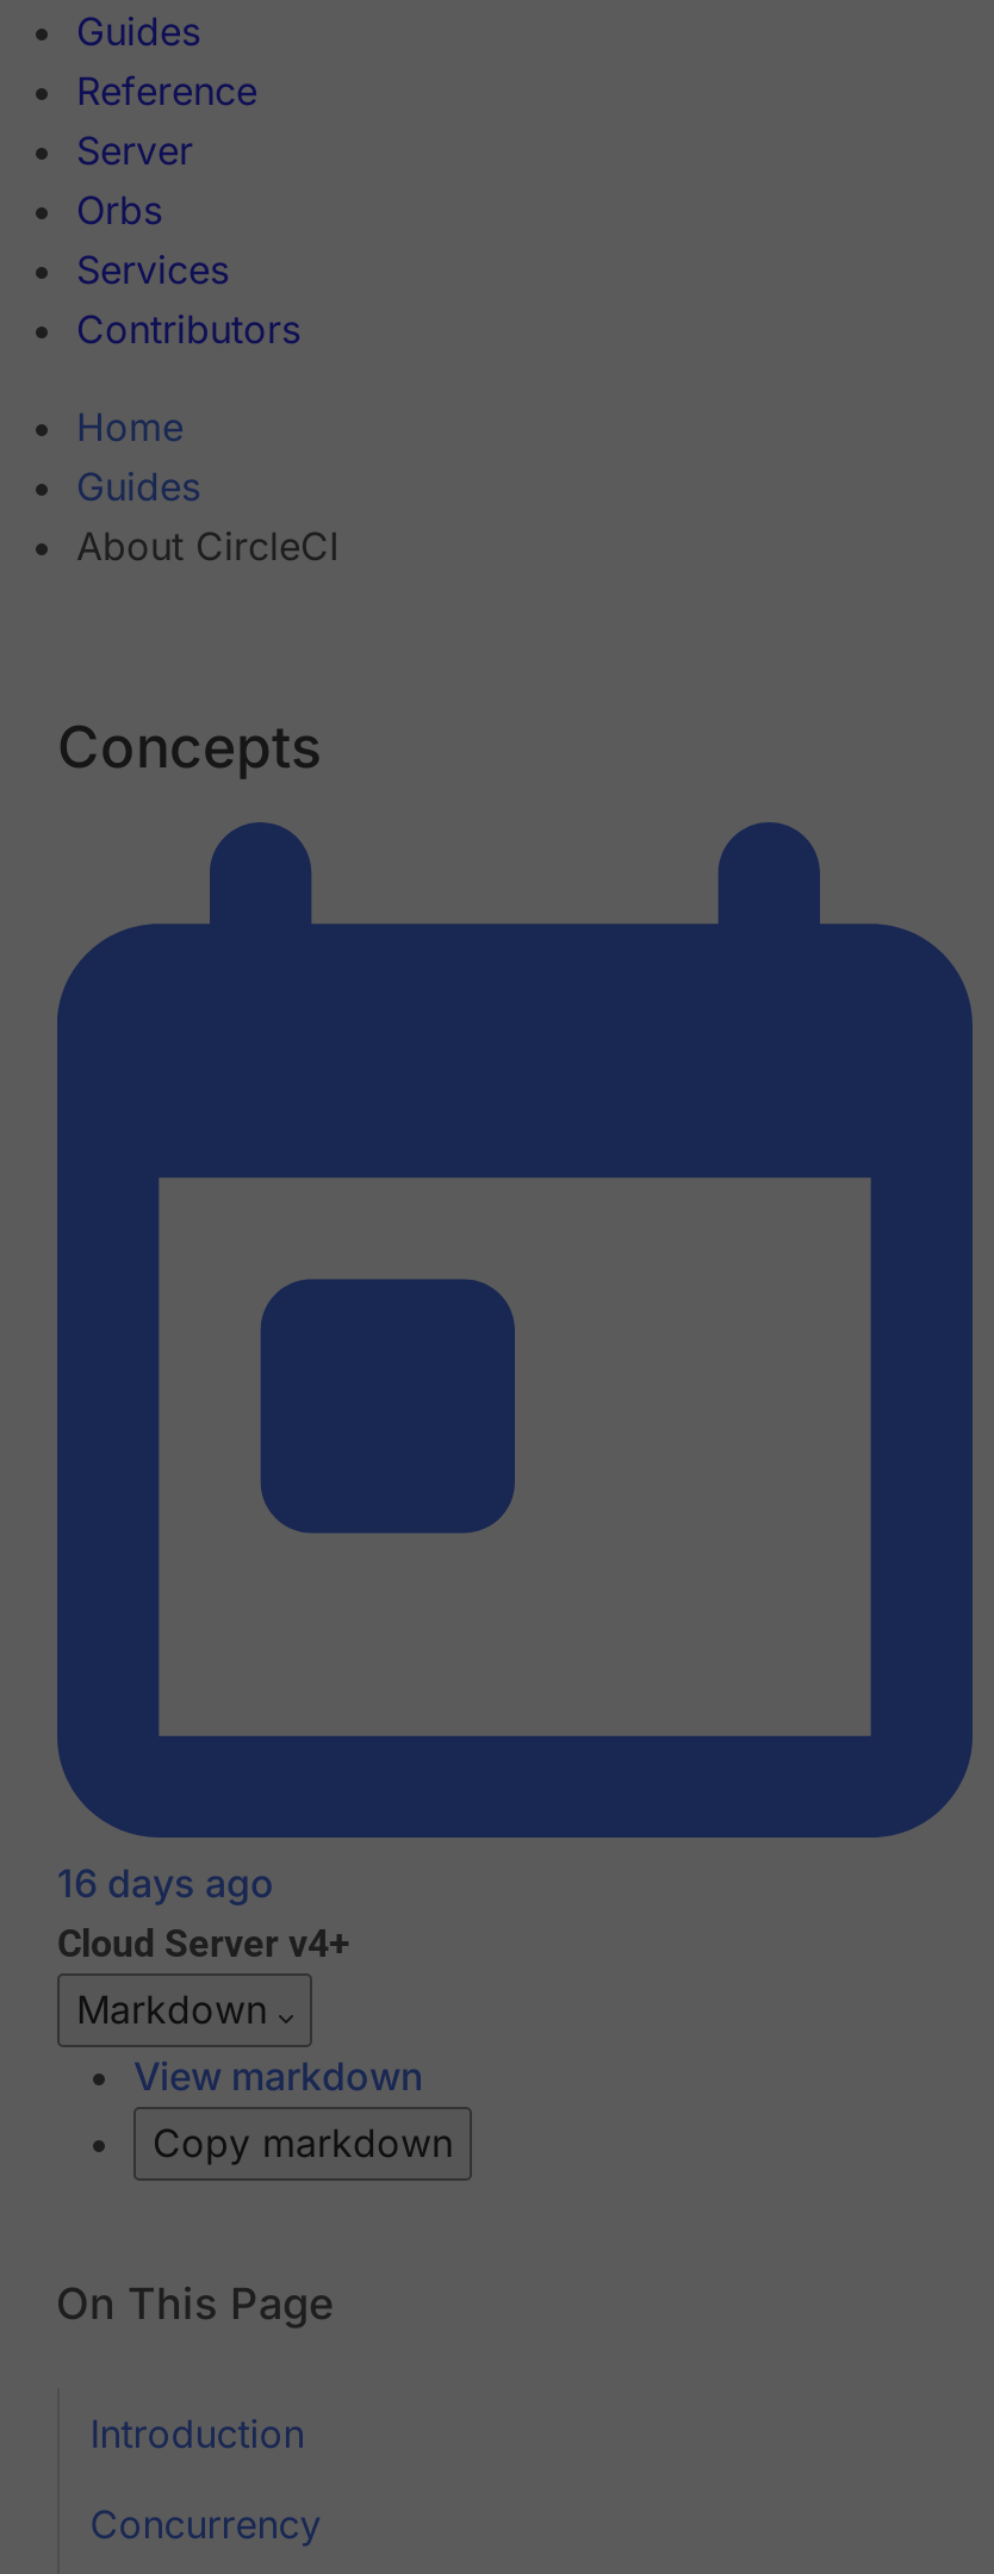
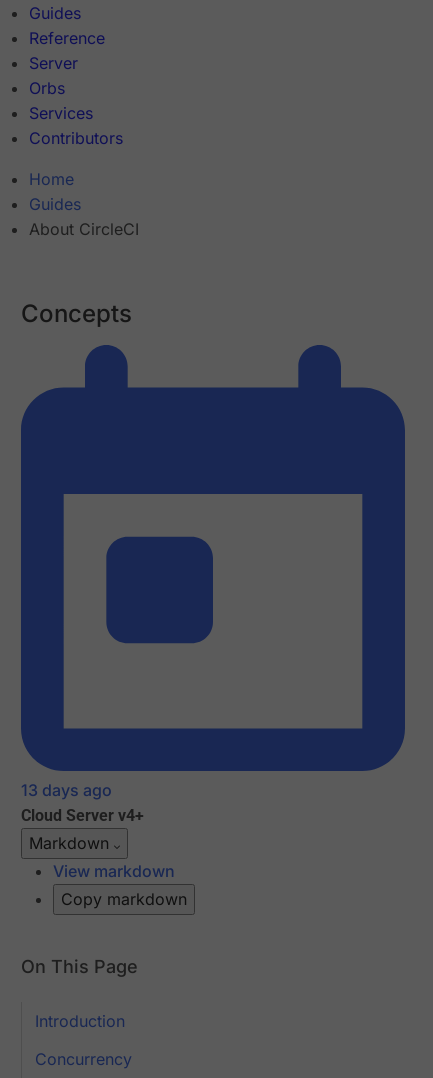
- 16 days ago
+ 13 days ago
